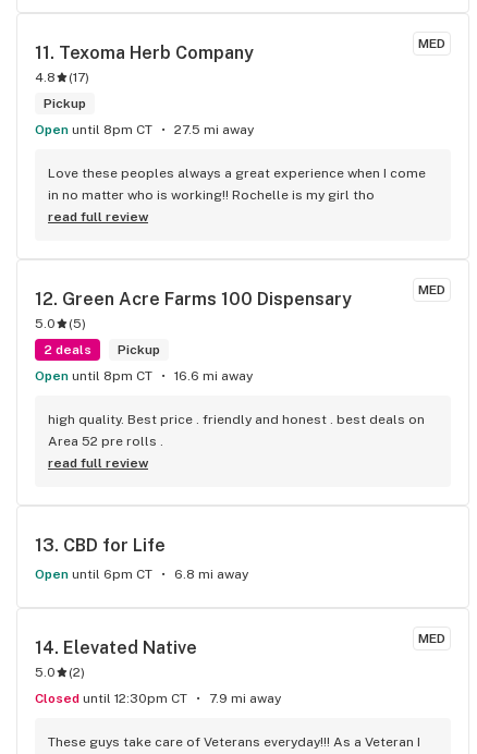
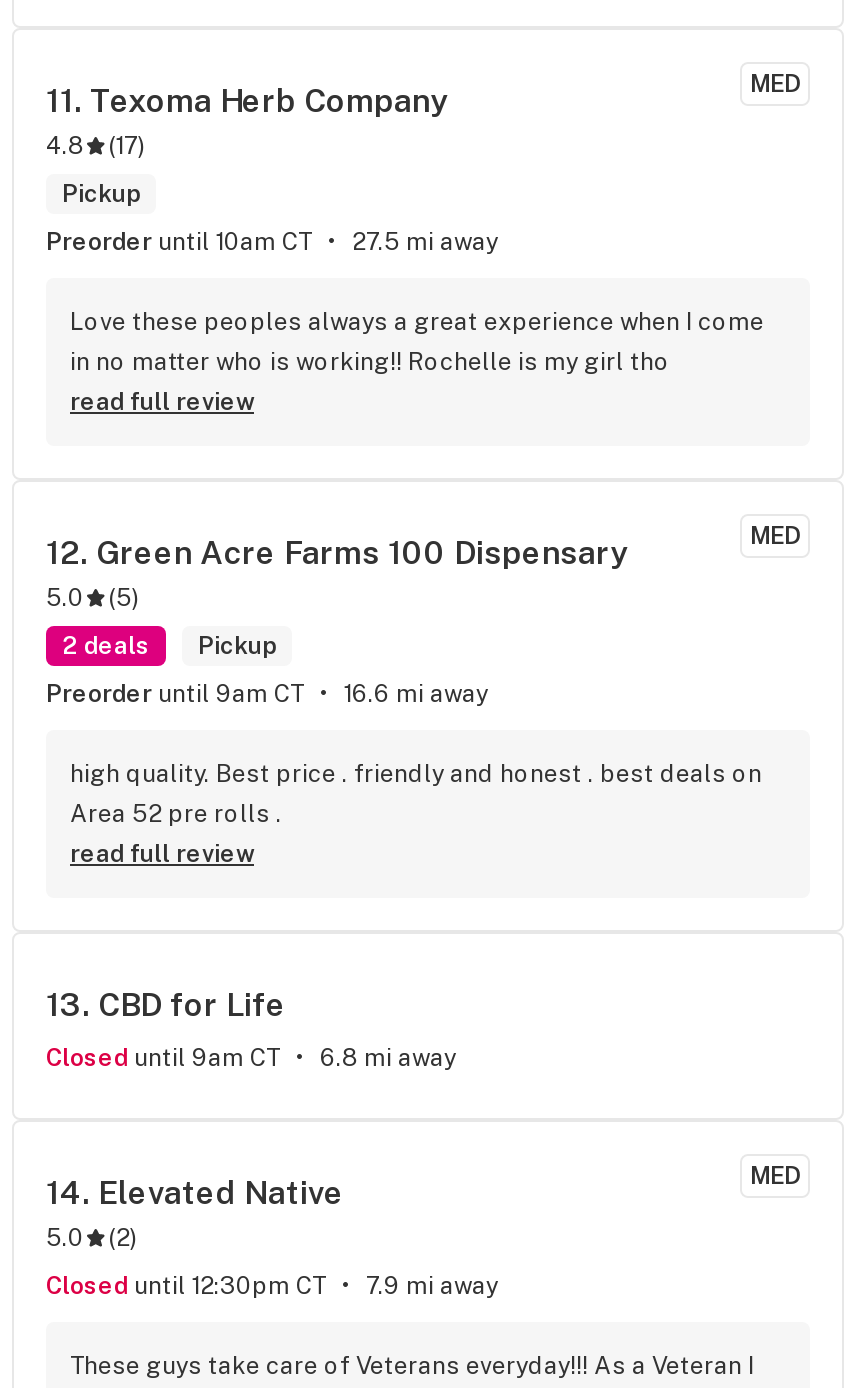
- Open until 8pm CT
+ Preorder until 10am CT

- Open until 8pm CT
+ Preorder until 9am CT

- Open until 6pm CT
+ Closed until 9am CT
